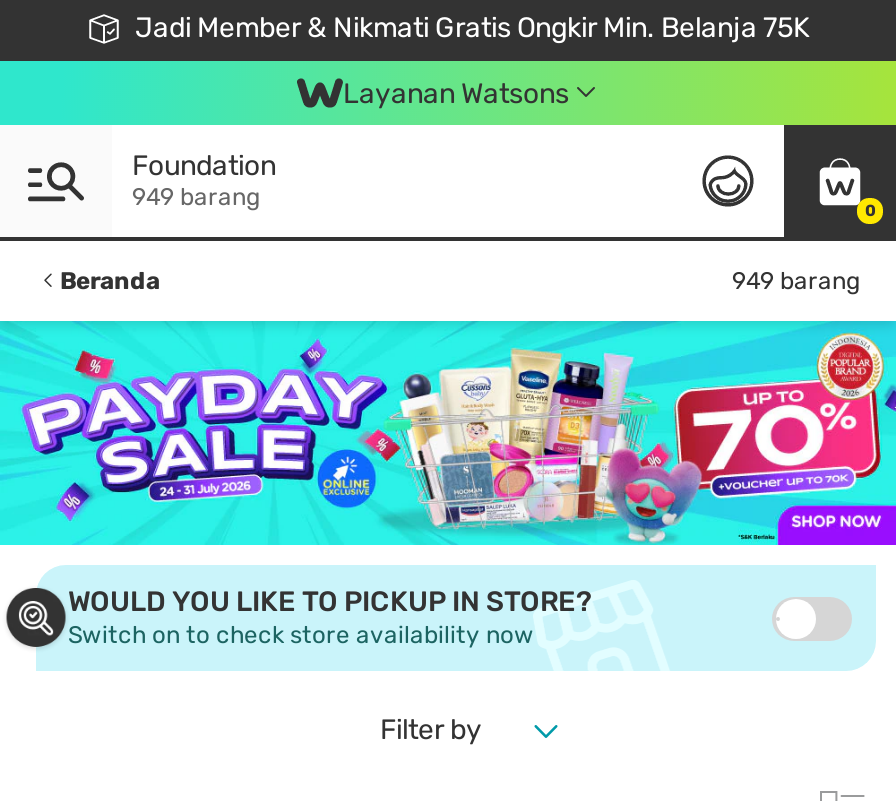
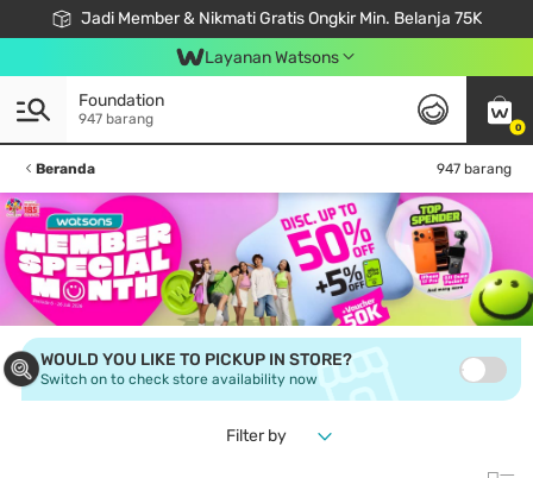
- 949 barang
+ 947 barang

- 949 barang
+ 947 barang

- [image]
+ [image]
